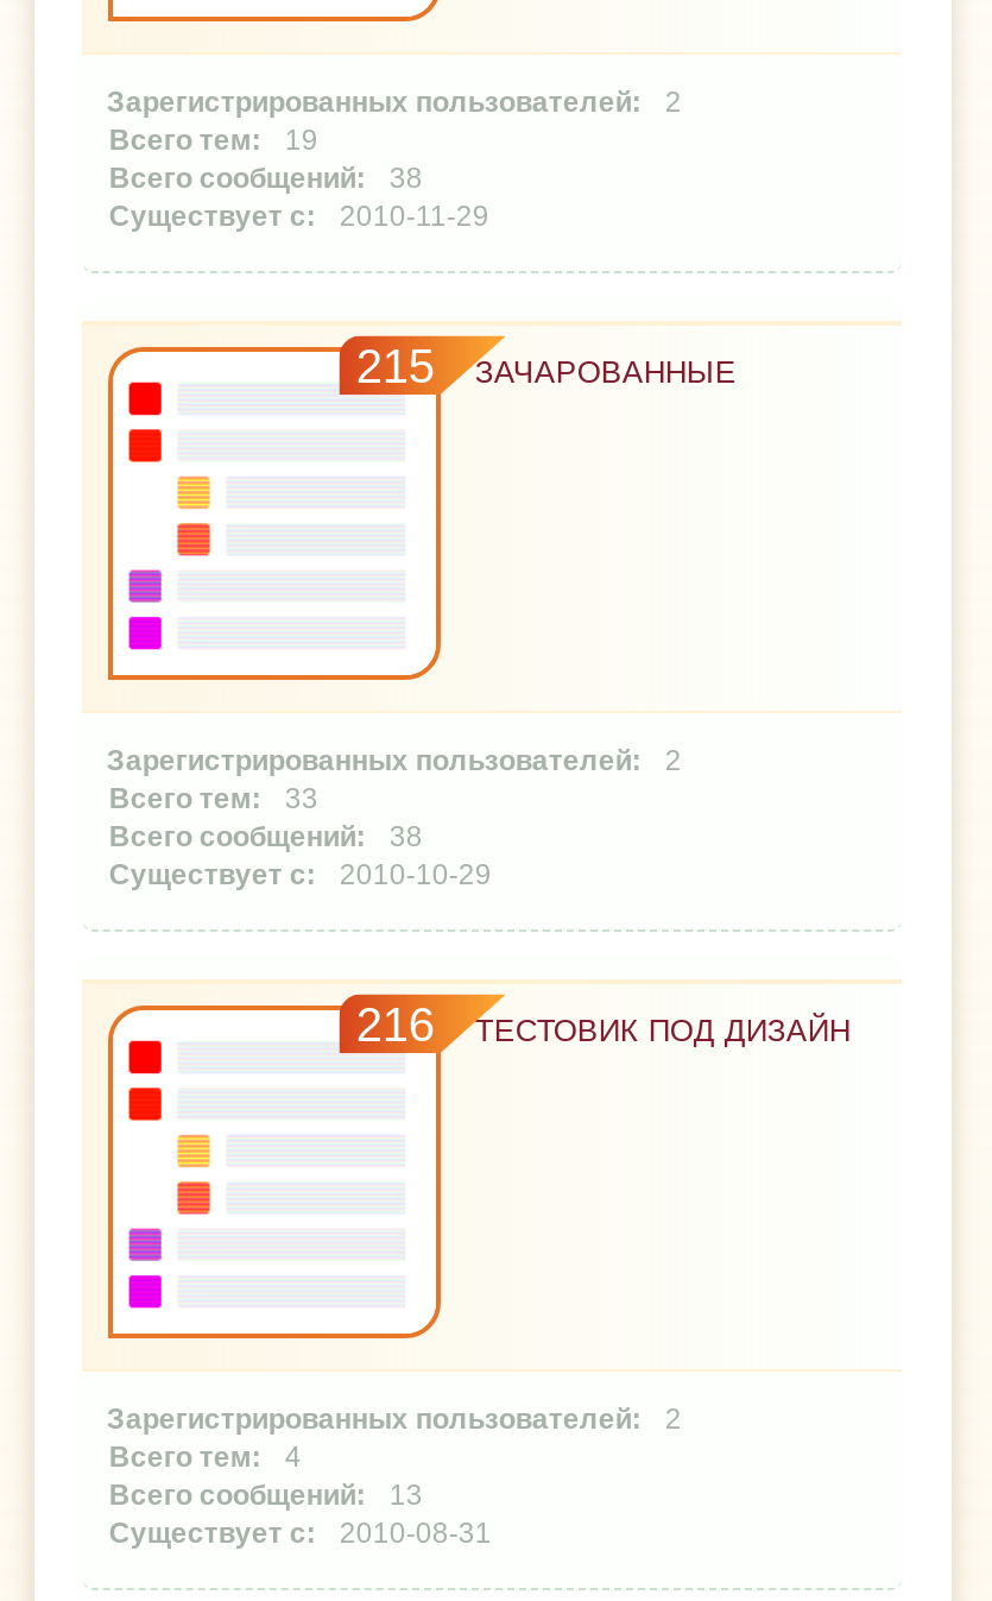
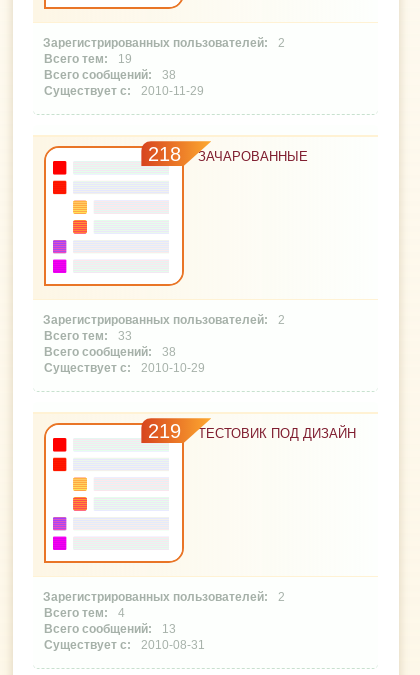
- 215 ЗАЧАРОВАННЫЕ
+ 218 ЗАЧАРОВАННЫЕ

- 216 ТЕСТОВИК ПОД ДИЗАЙН
+ 219 ТЕСТОВИК ПОД ДИЗАЙН
